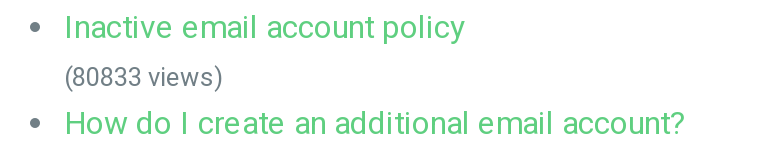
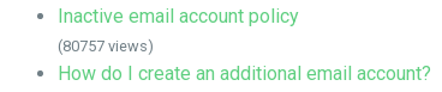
- (80833 views)
+ (80757 views)
